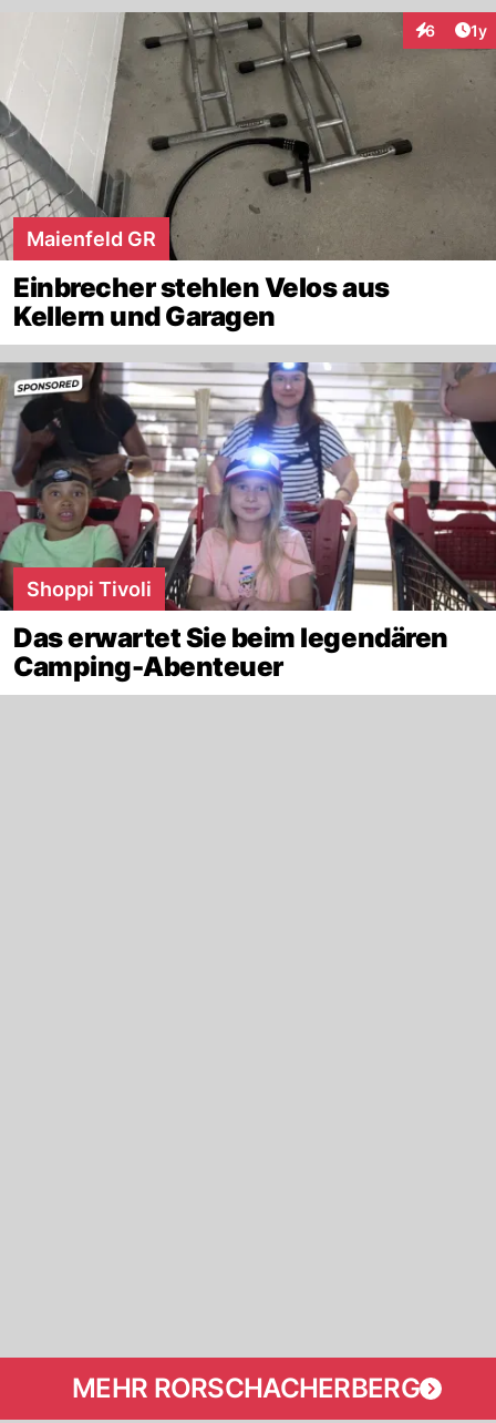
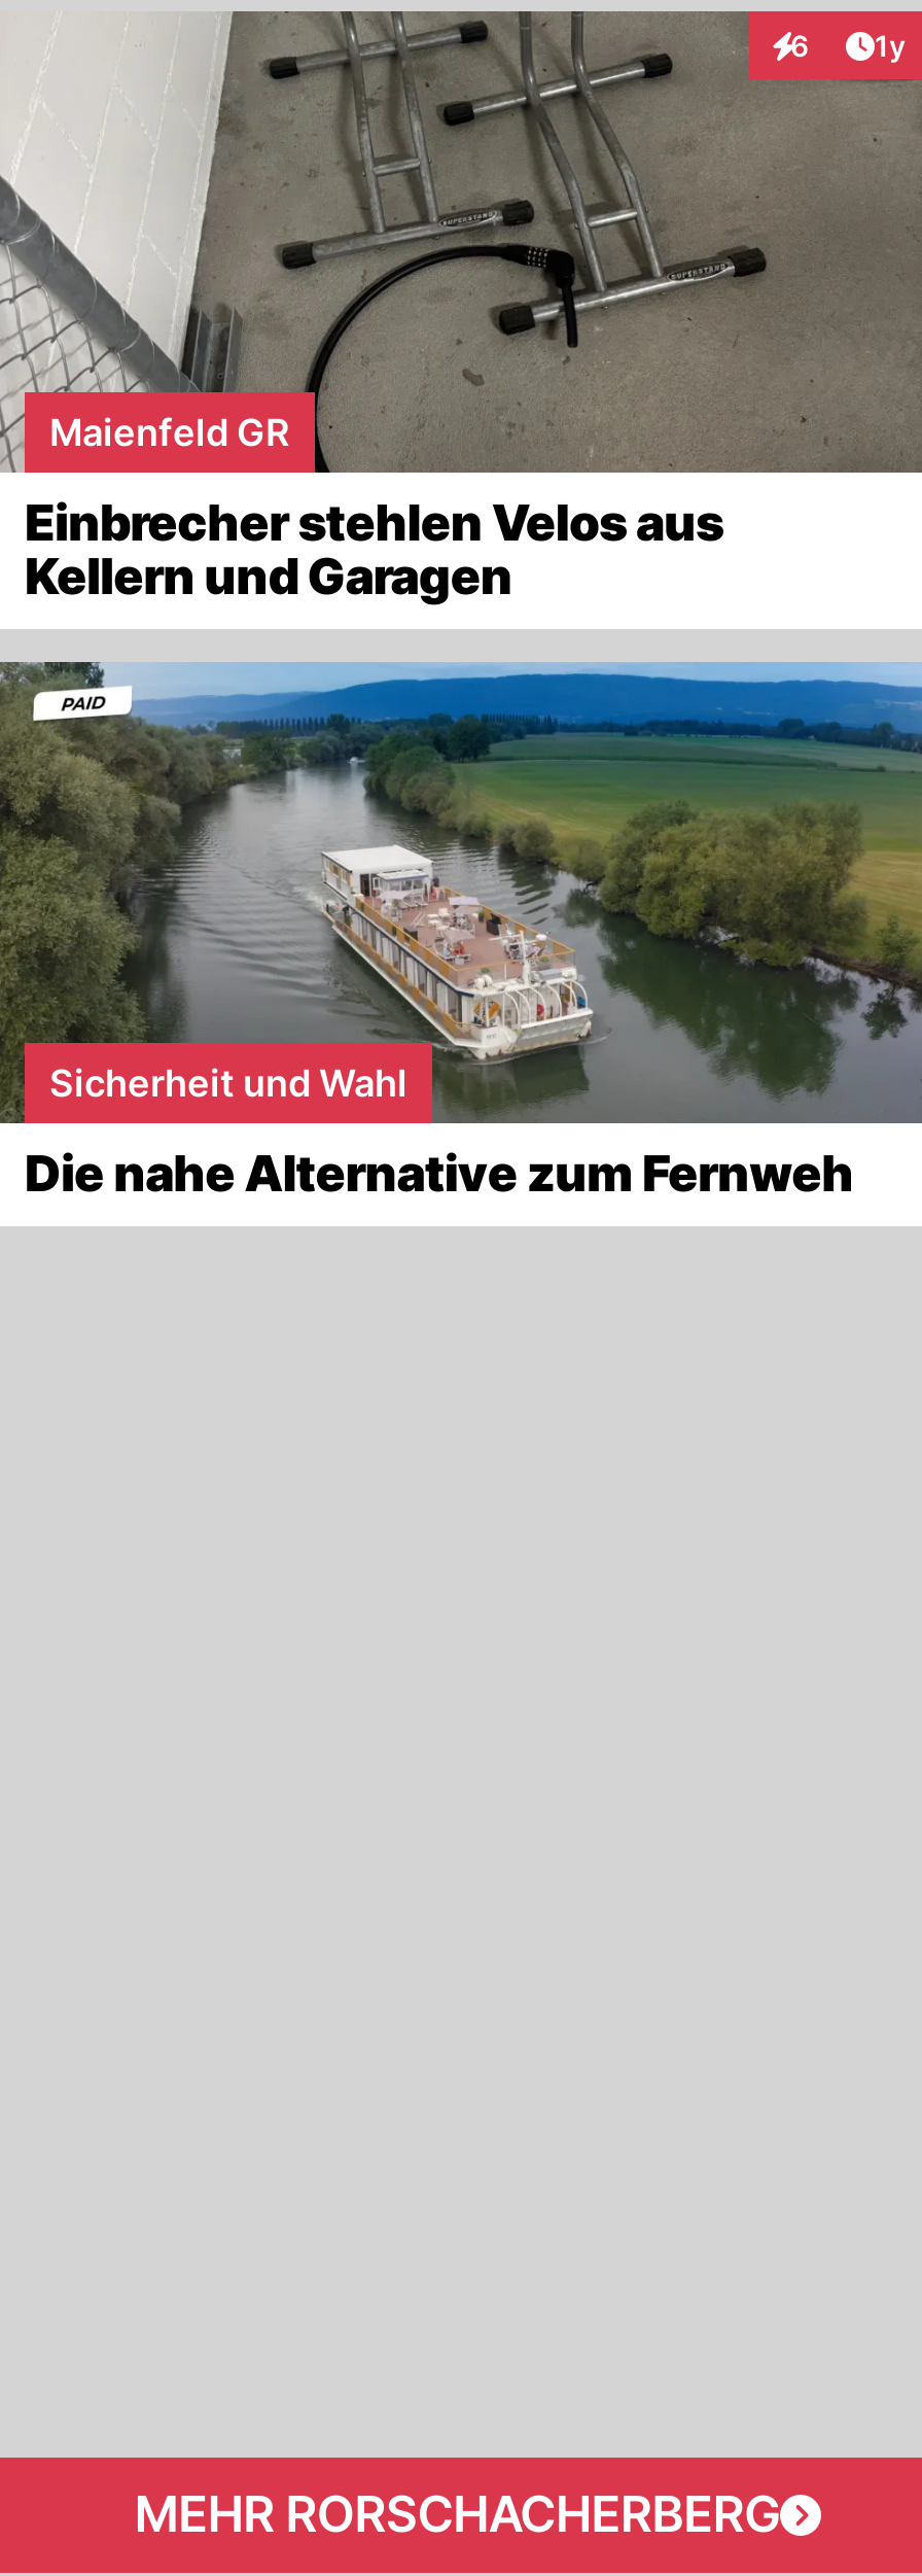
- [image]
- Shoppi Tivoli
+ [image]
+ Sicherheit und Wahl

- Das erwartet Sie beim legendären
- Camping-Abenteuer
+ Die nahe Alternative zum Fernweh
